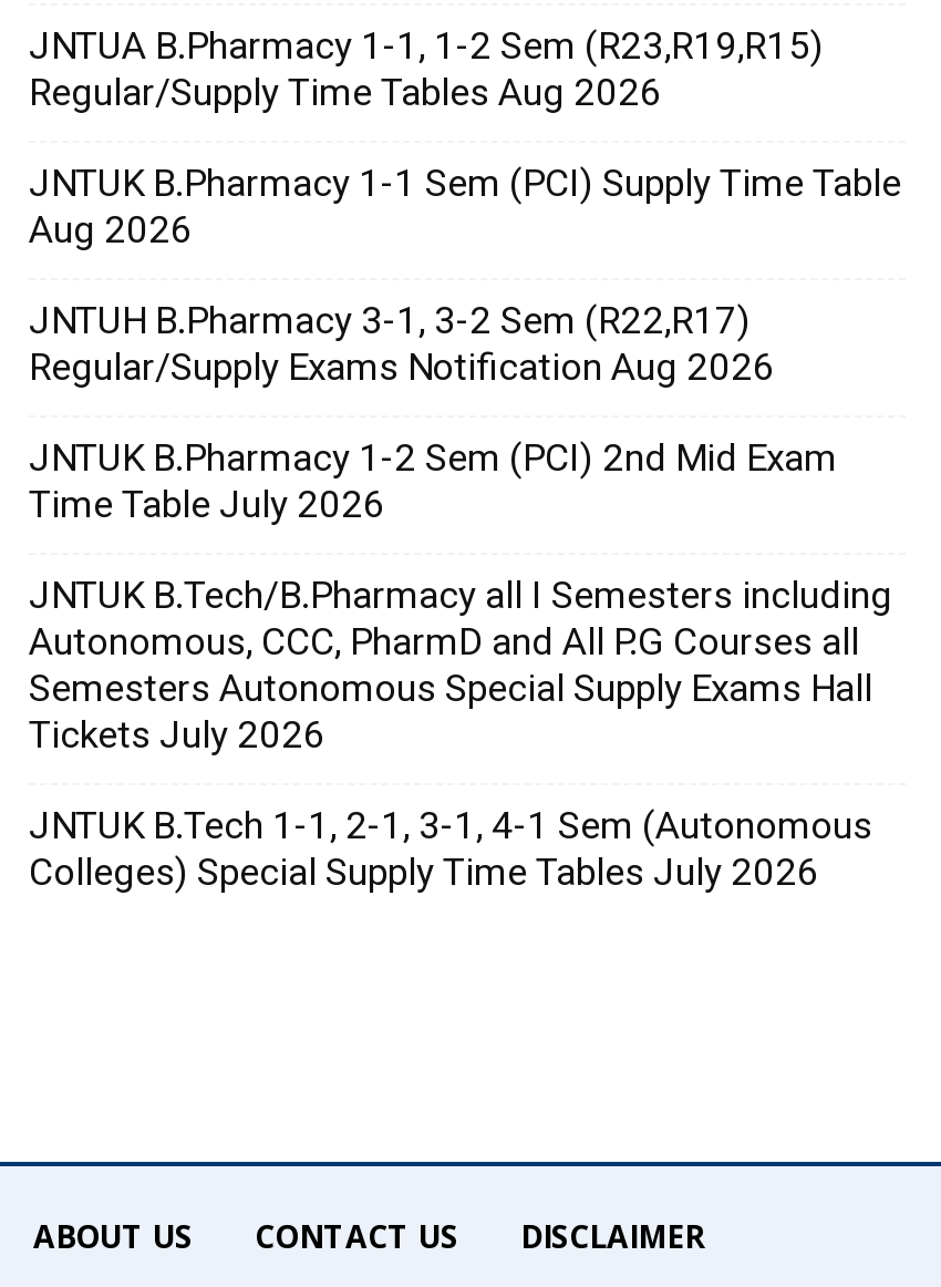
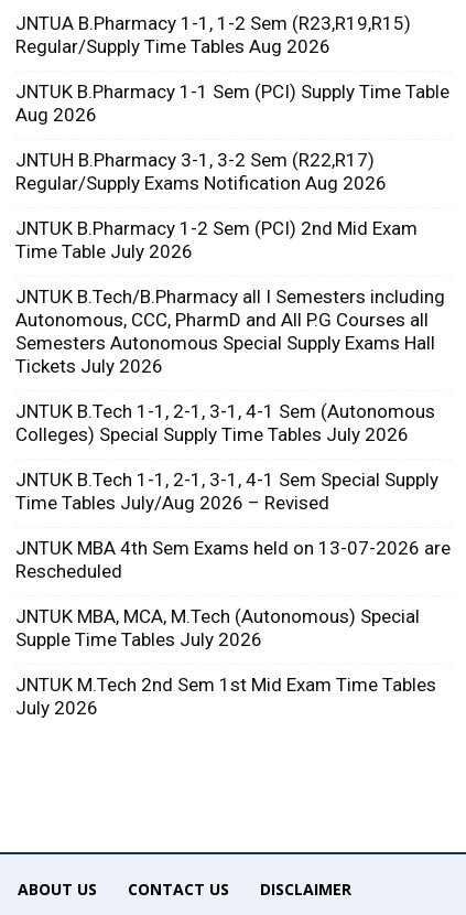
+ JNTUK B.Tech 1-1, 2-1, 3-1, 4-1 Sem Special Supply
+ Time Tables July/Aug 2026 – Revised
+ JNTUK MBA 4th Sem Exams held on 13-07-2026 are
+ Rescheduled
+ JNTUK MBA, MCA, M.Tech (Autonomous) Special
+ Supple Time Tables July 2026
+ JNTUK M.Tech 2nd Sem 1st Mid Exam Time Tables
+ July 2026
